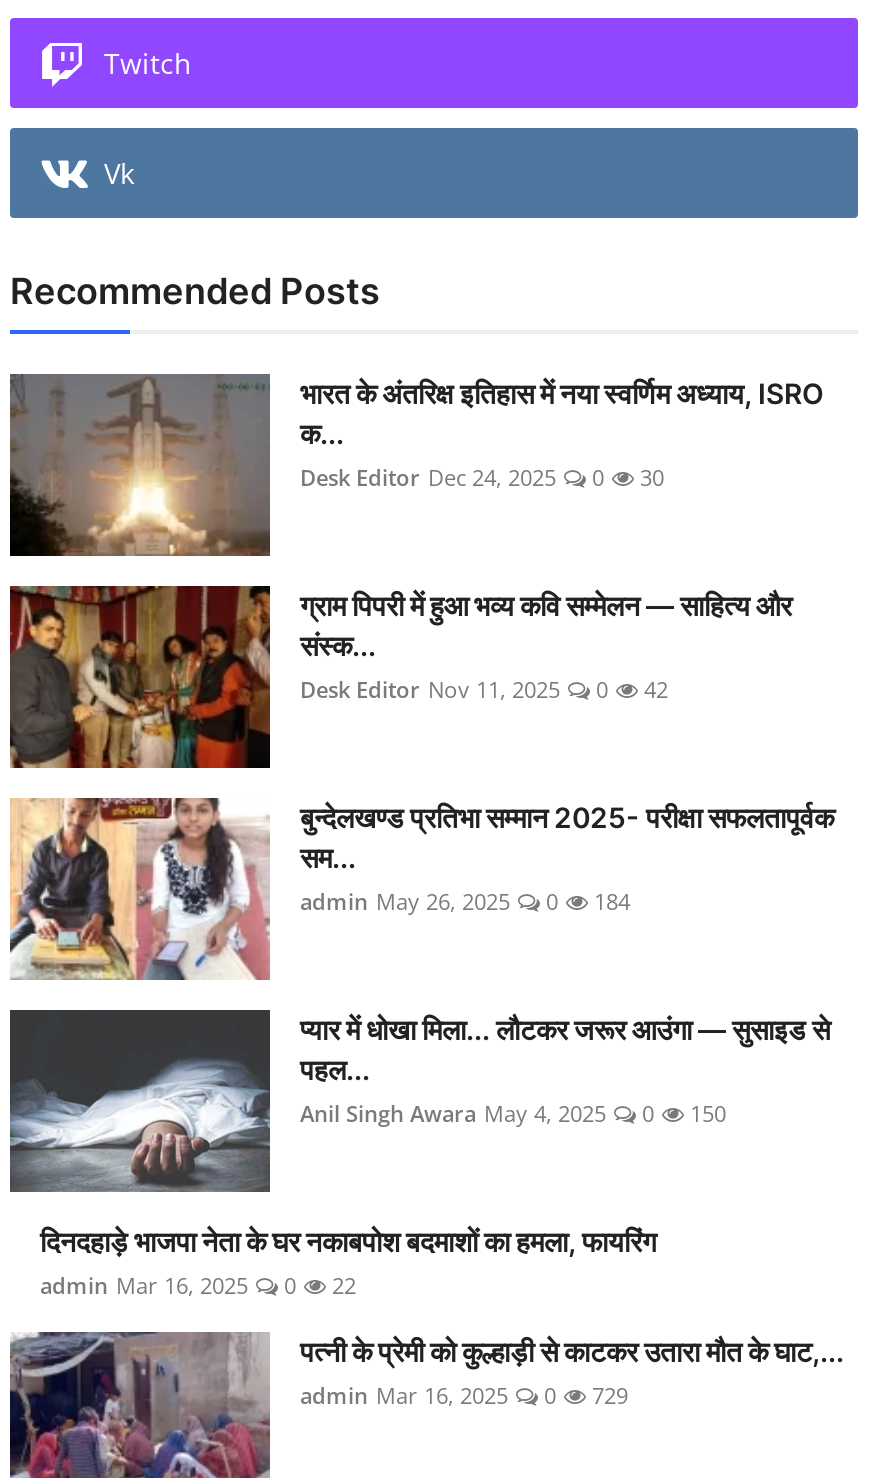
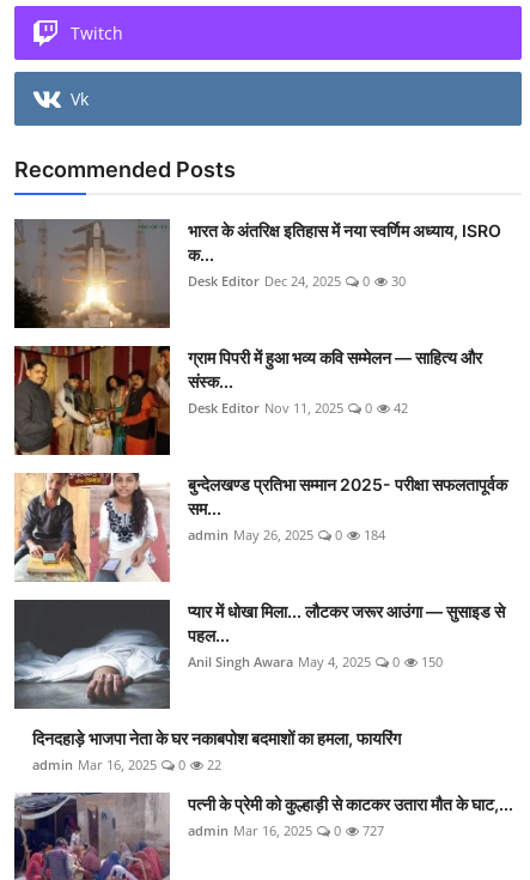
- admin Mar 16, 2025 0 729
+ admin Mar 16, 2025 0 727
